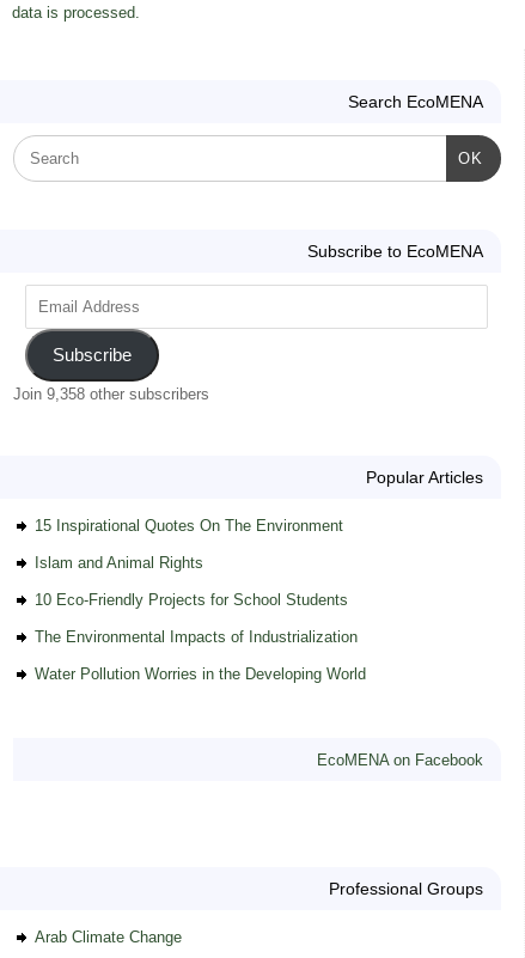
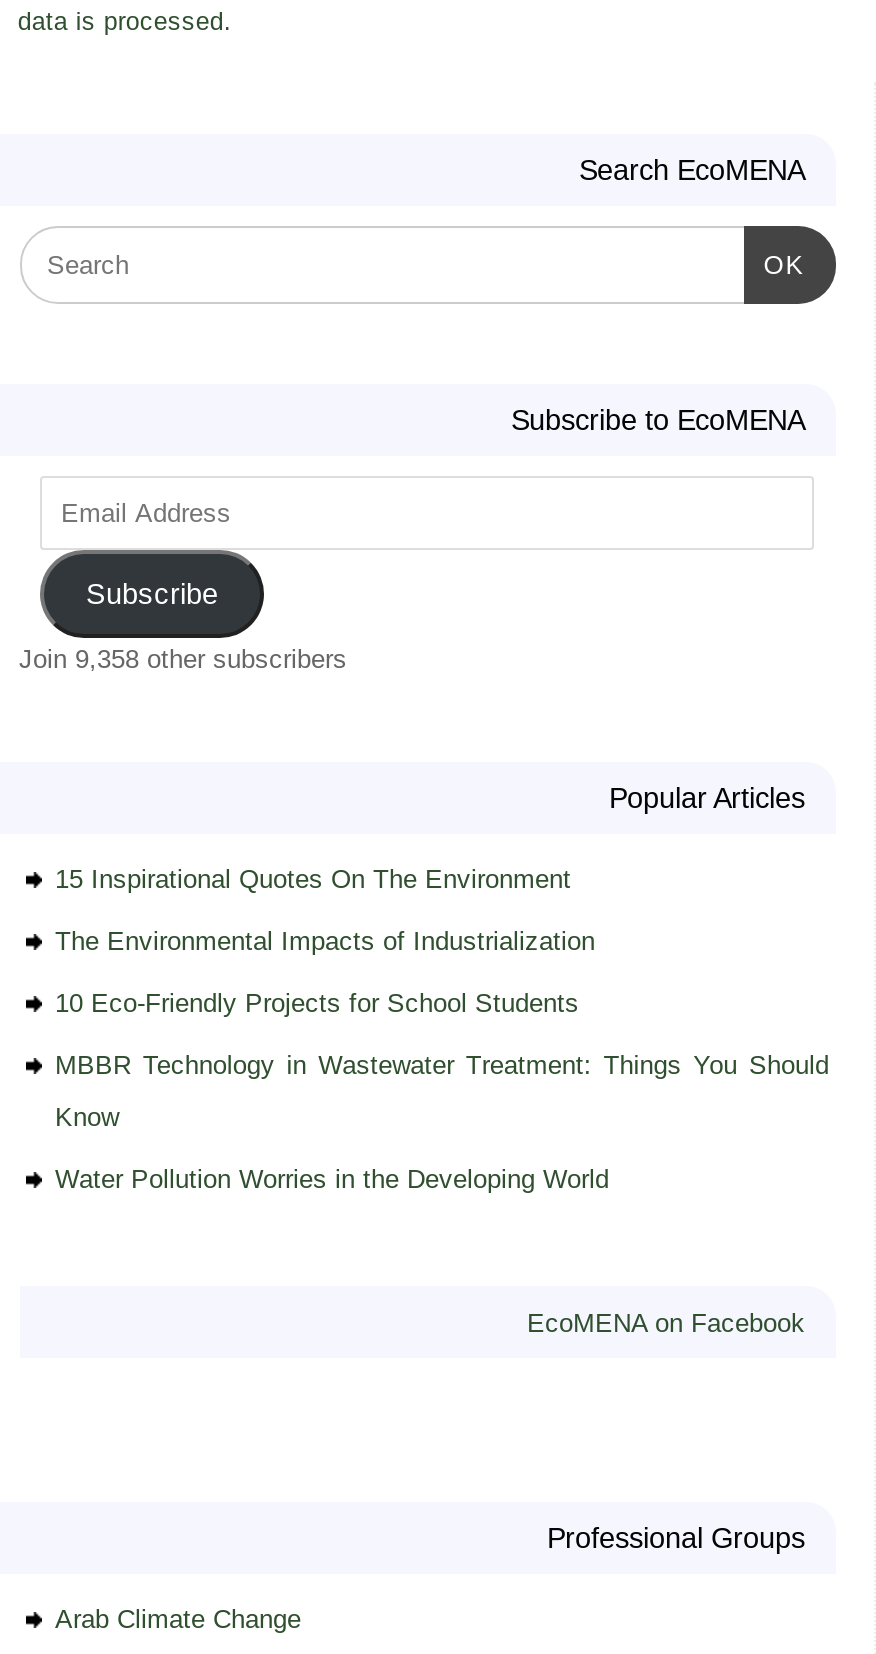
- Islam and Animal Rights

+ MBBR Technology in Wastewater Treatment: Things You Should
+ Know

moved up: The Environmental Impacts of Industrialization
